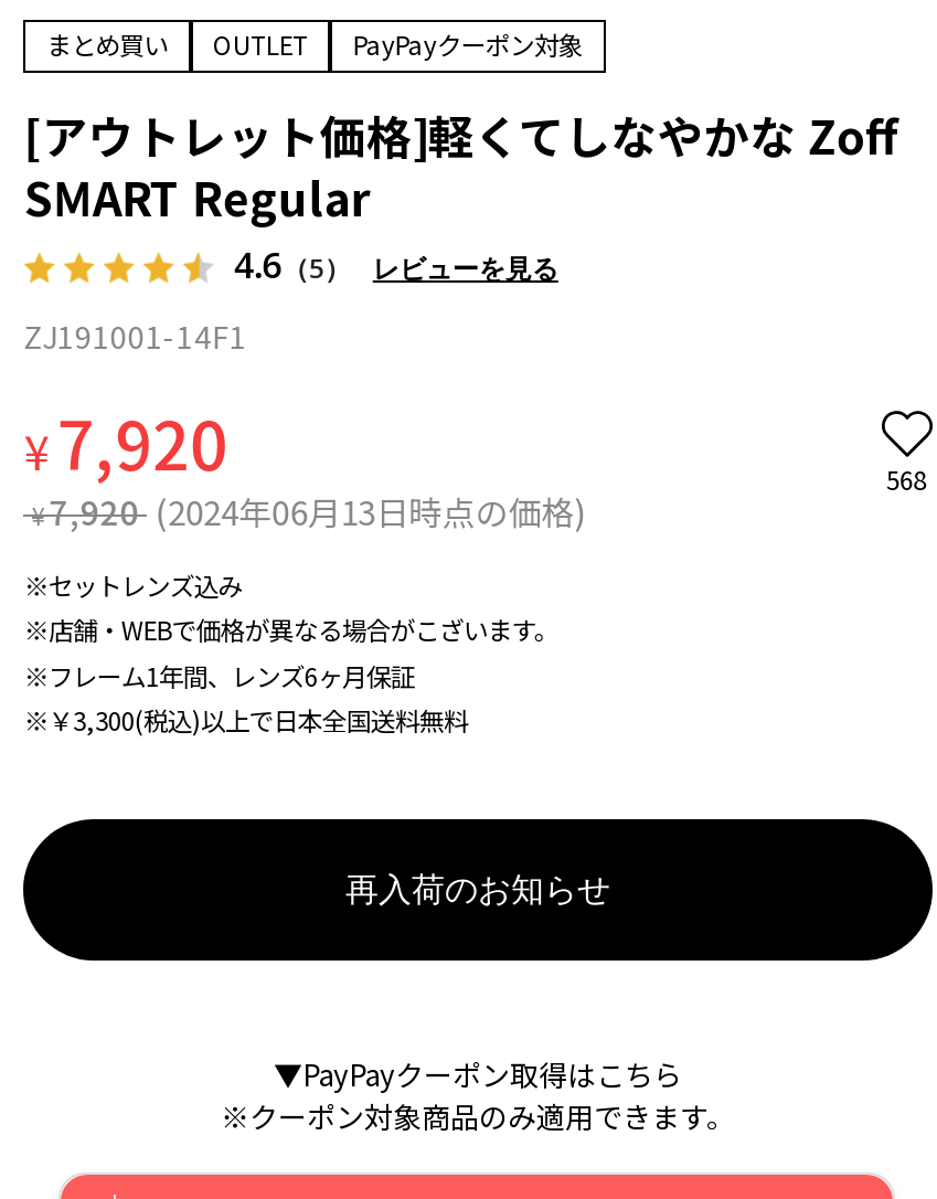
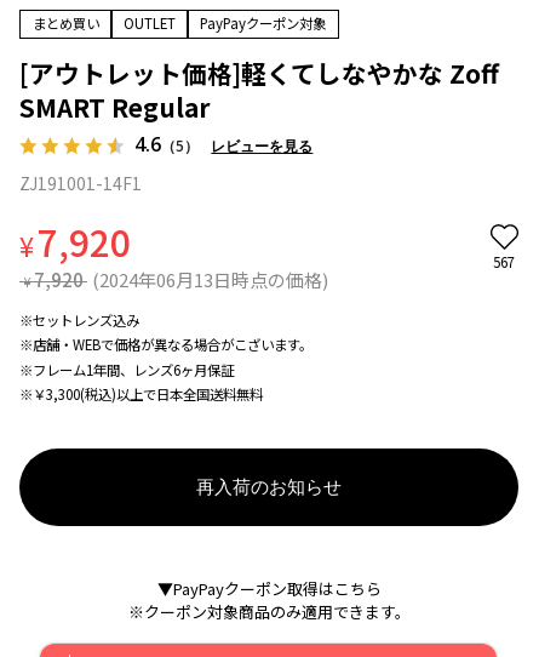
- 568
+ 567
